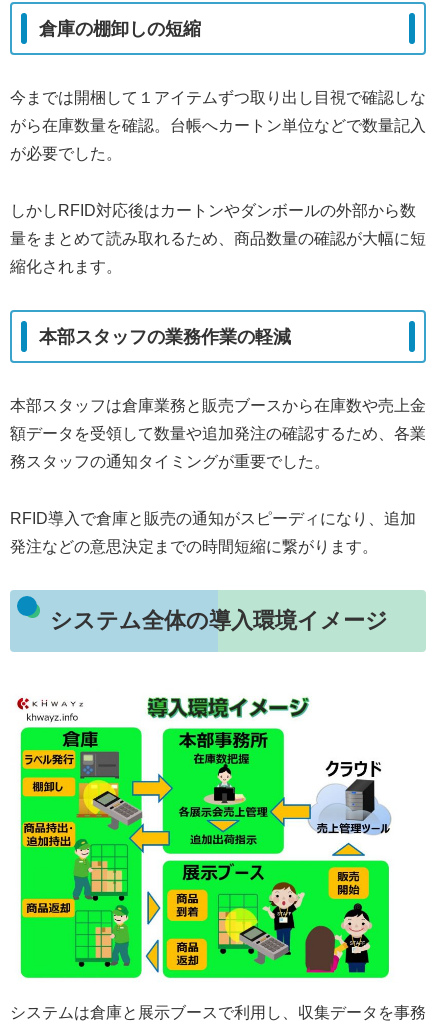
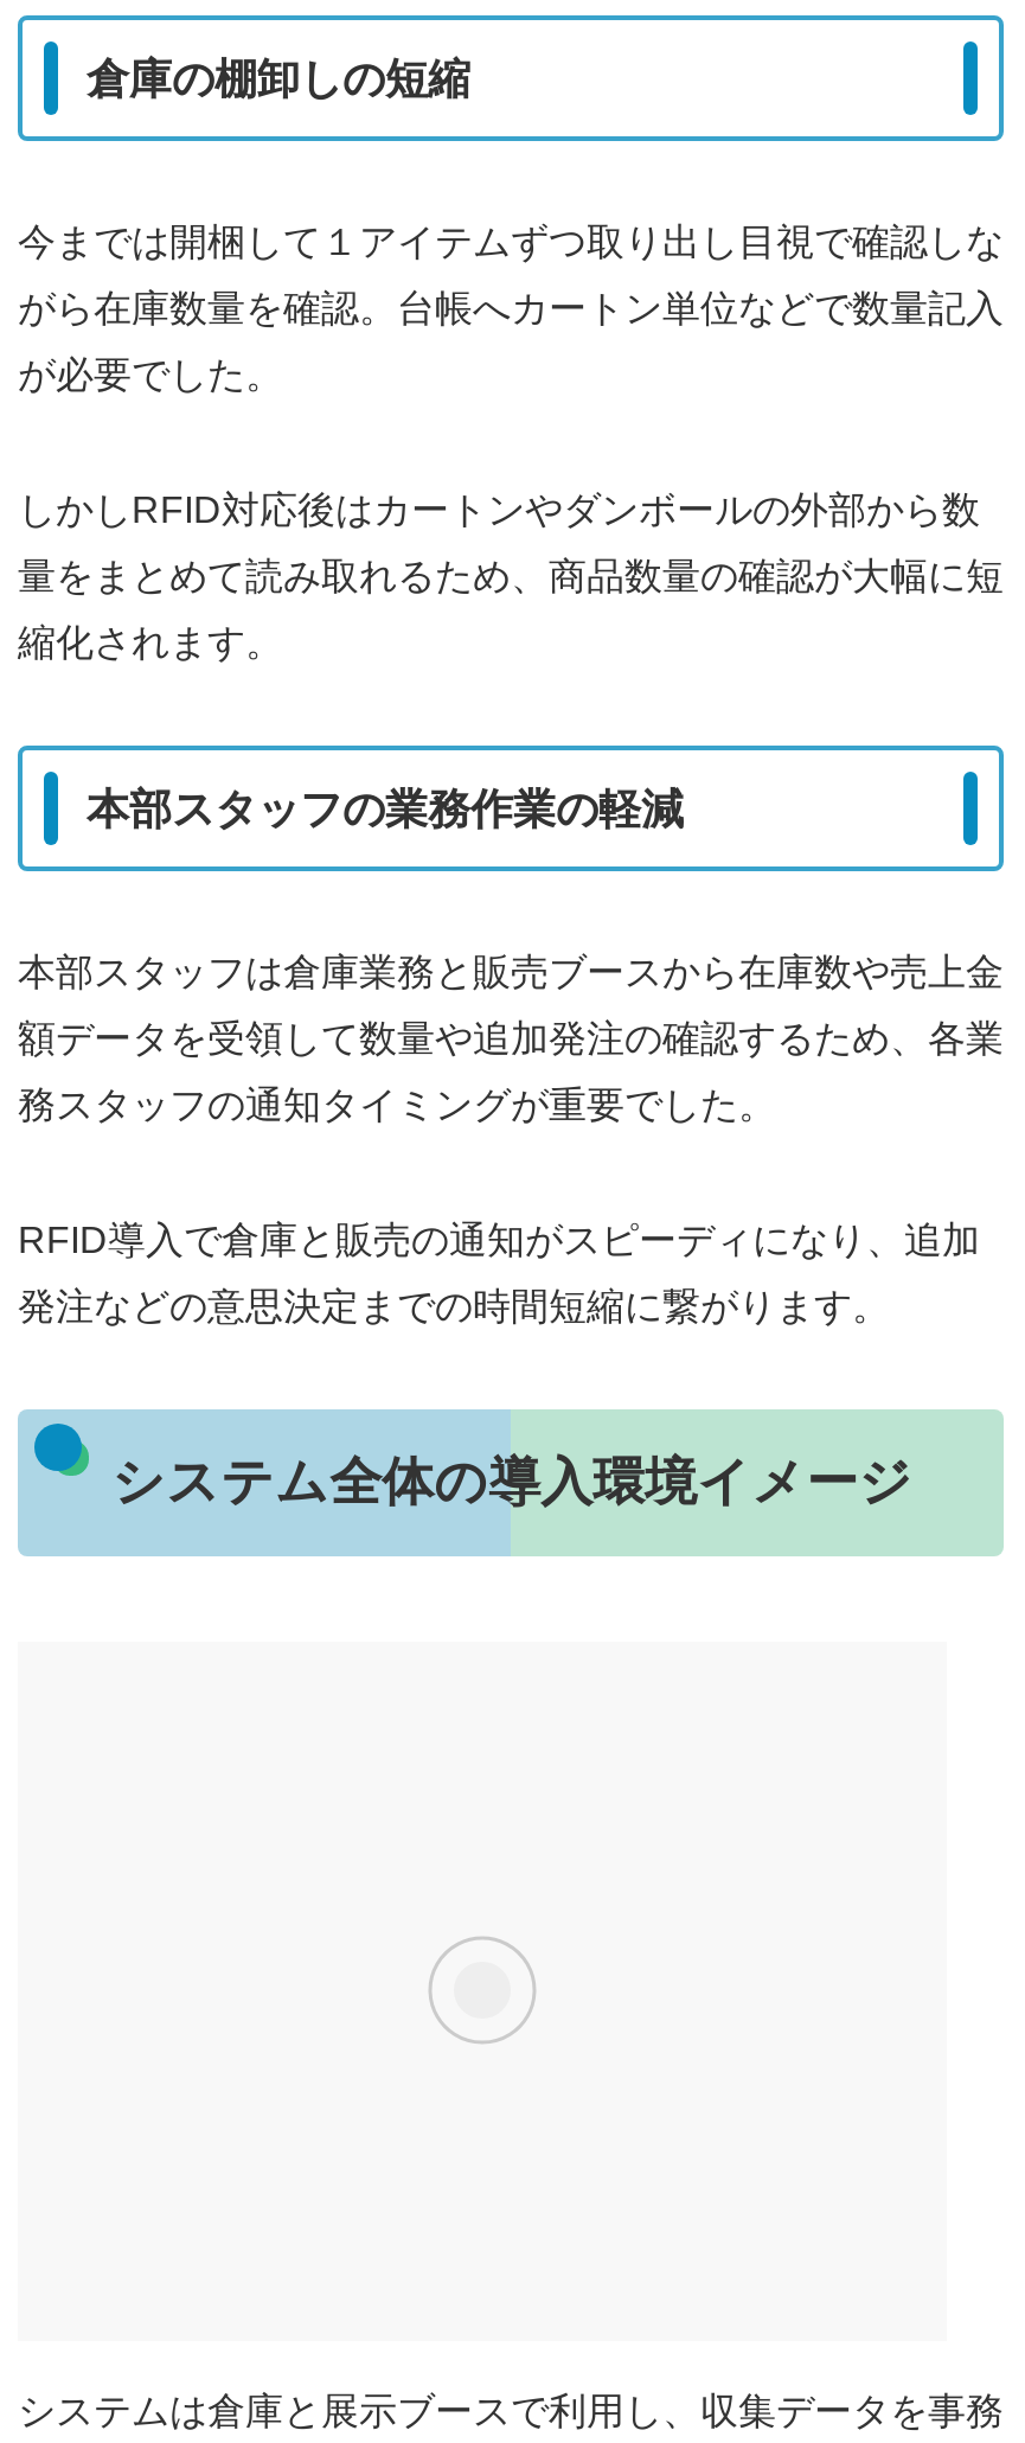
- [image]
